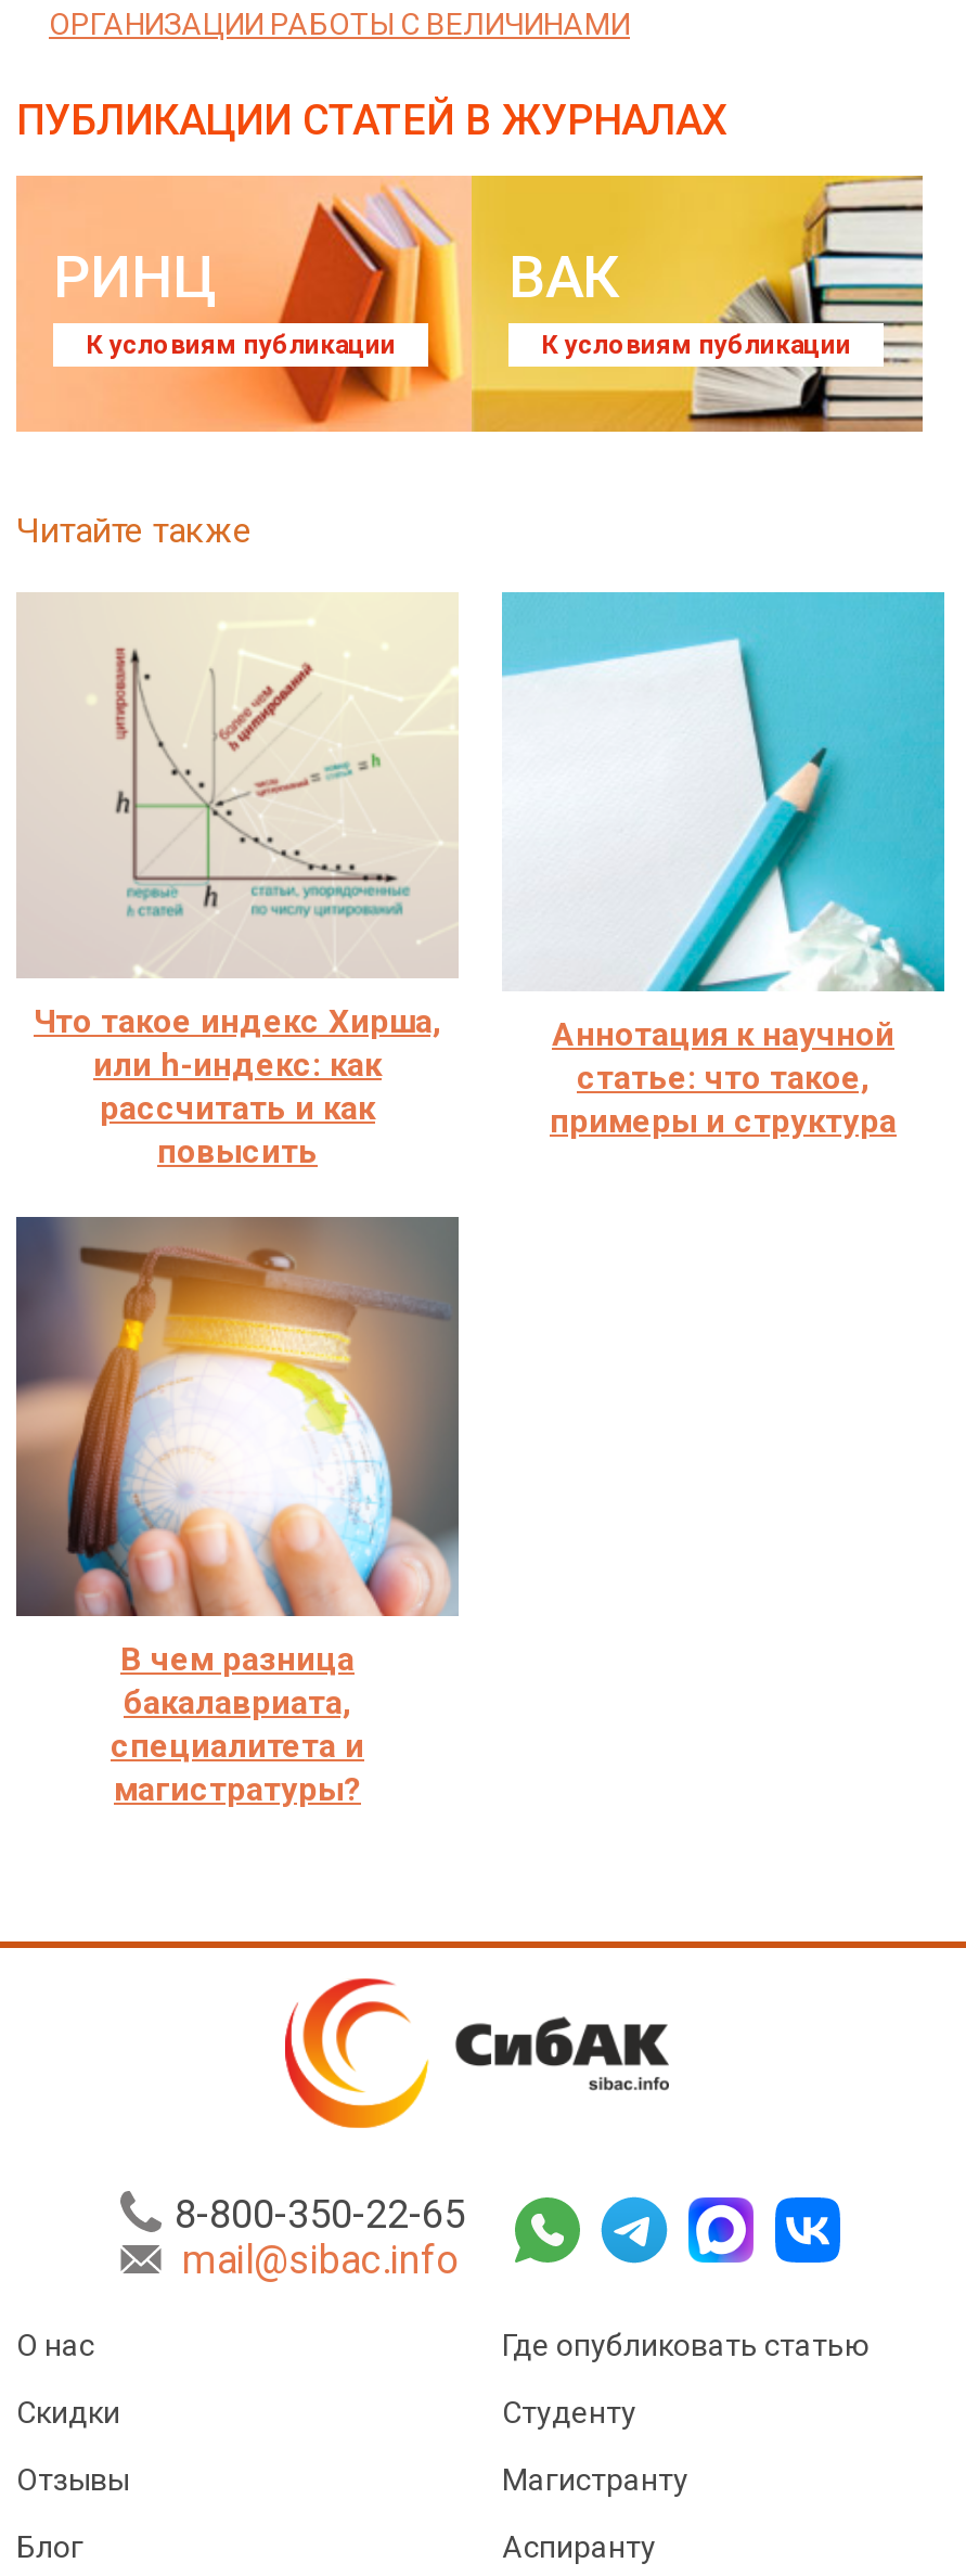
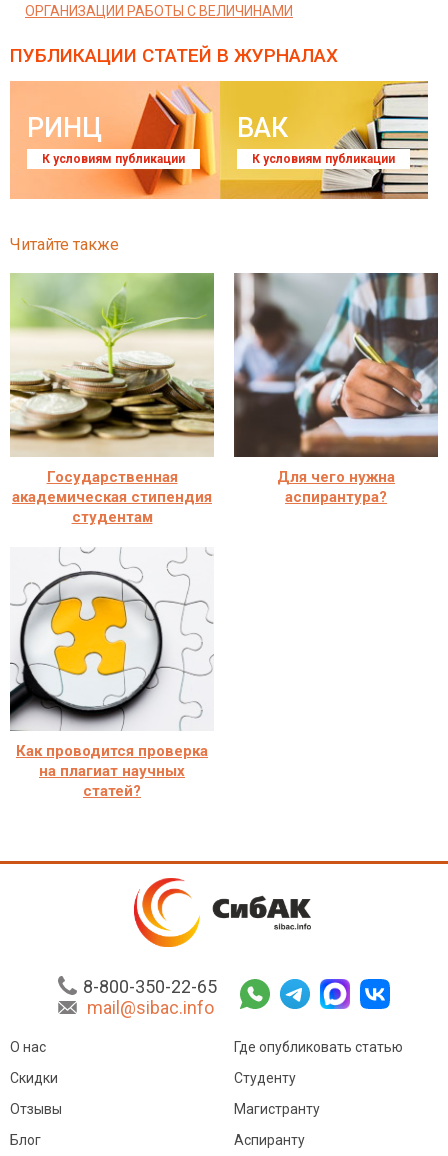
- [image]
+ [image]

- [image]
- Аннотация к научной
- статье: что такое,
- примеры и структура
+ [image]
+ Для чего нужна
+ аспирантура?

- Что такое индекс Хирша,
- или h-индекс: как
- рассчитать и как
- повысить
+ Государственная
+ академическая стипендия
+ студентам

- [image]
- В чем разница
- бакалавриата,
- специалитета и
- магистратуры?
+ [image]
+ Как проводится проверка
+ на плагиат научных
+ статей?
